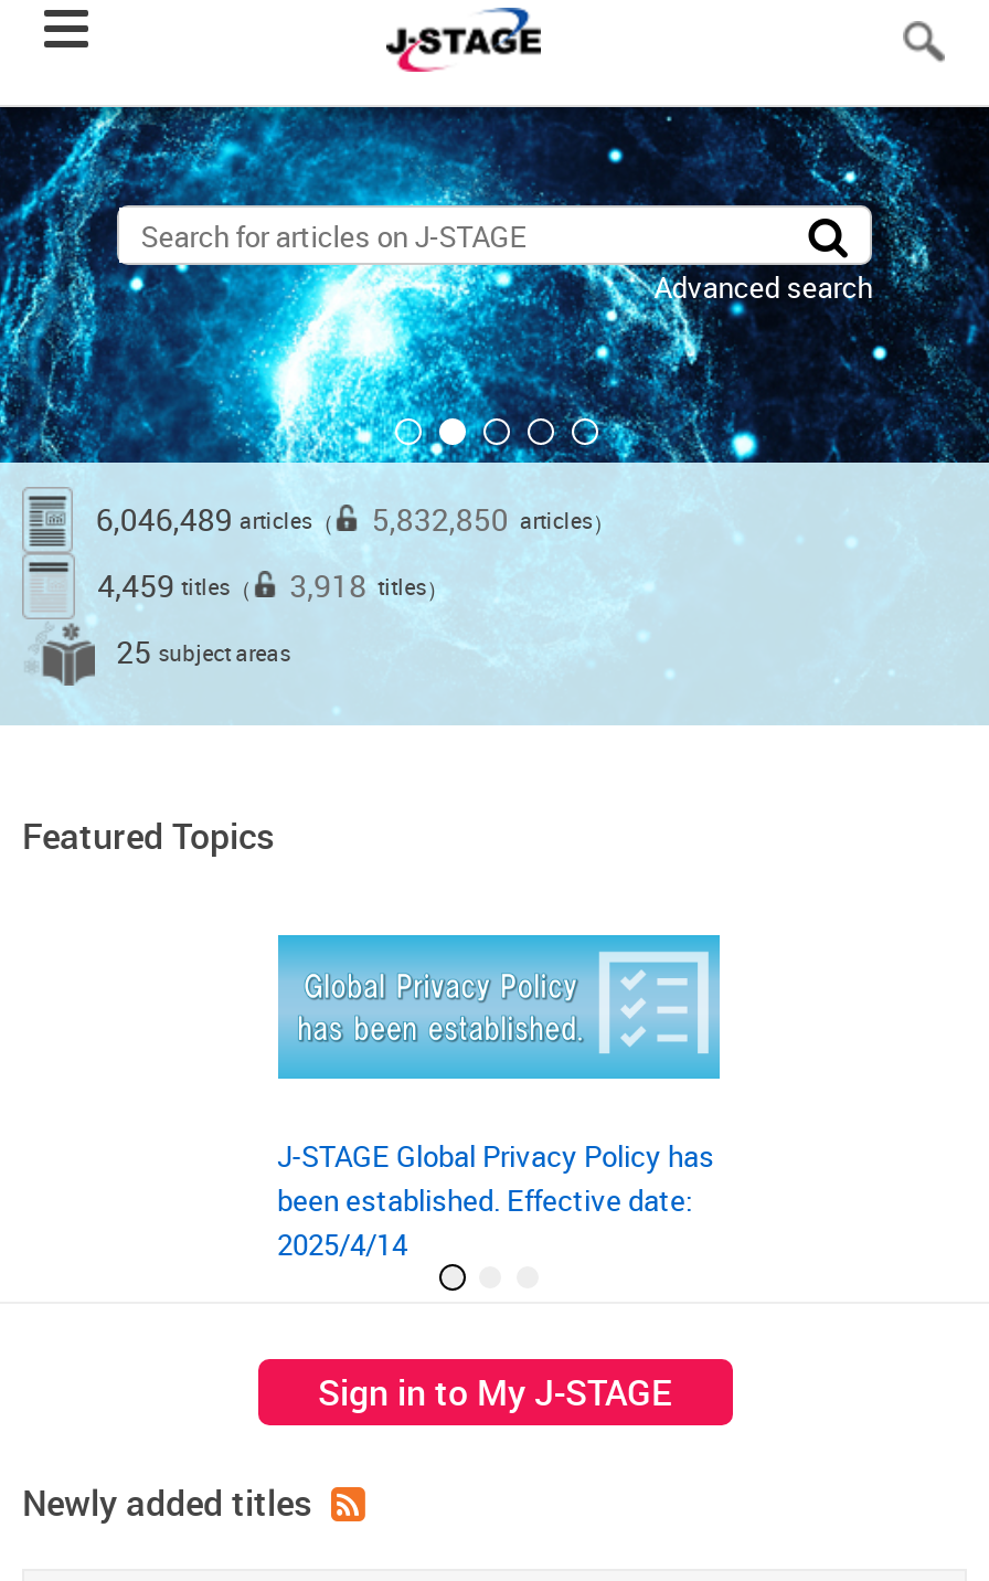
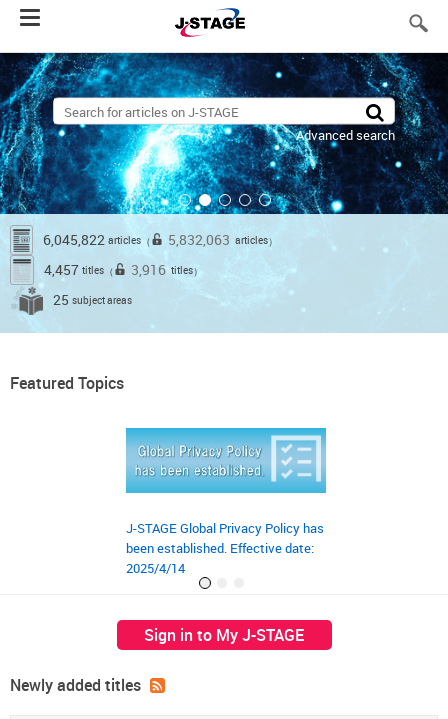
- 6,046,489 articles（
+ 6,045,822 articles（

- 5,832,850 articles）
+ 5,832,063 articles）

- 4,459 titles（
+ 4,457 titles（

- 3,918 titles）
+ 3,916 titles）
